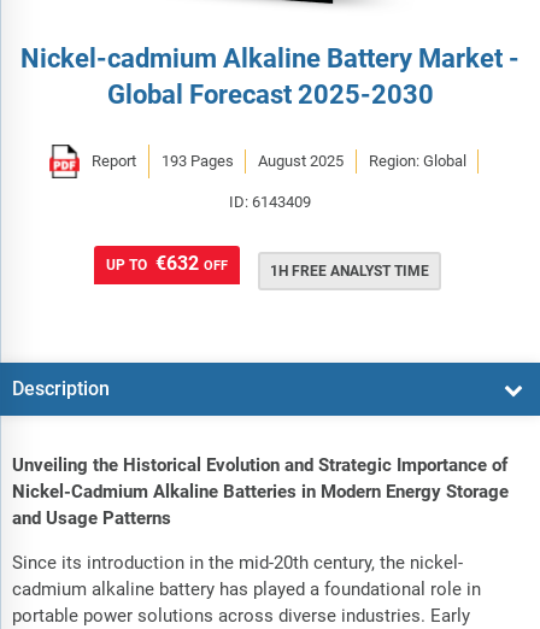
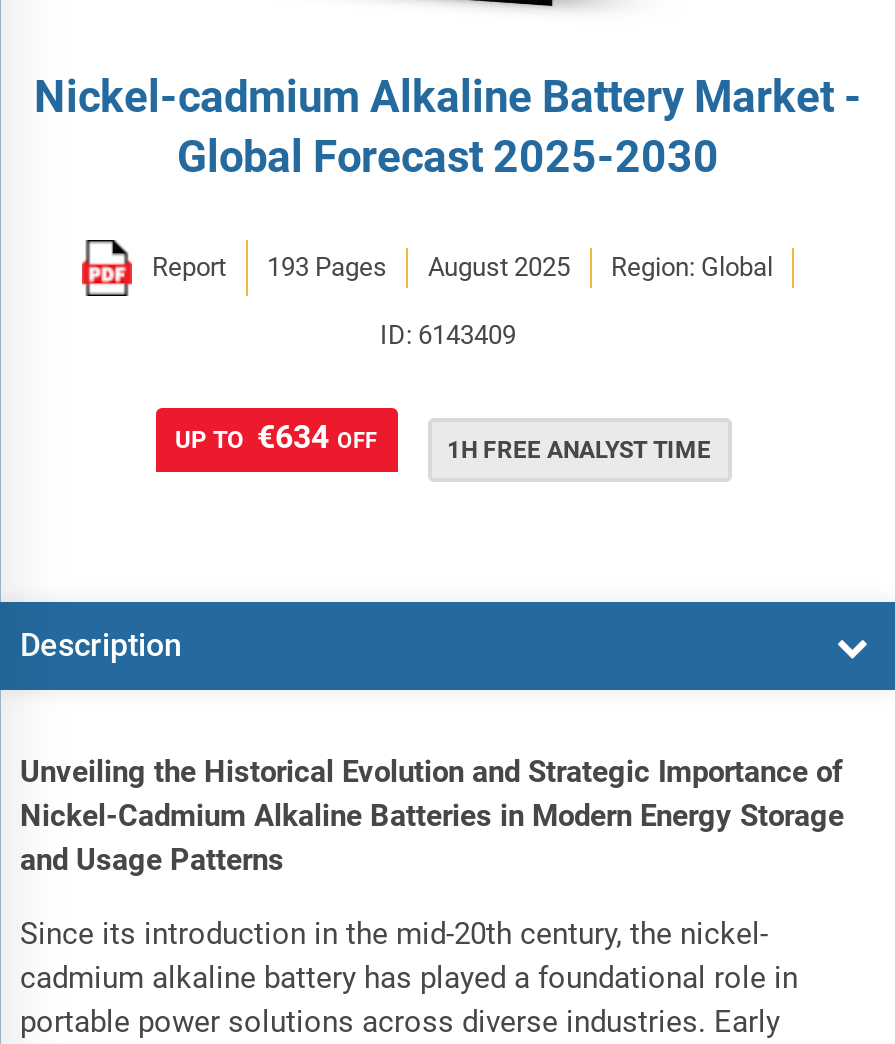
- UP TO €632 OFF
+ UP TO €634 OFF
